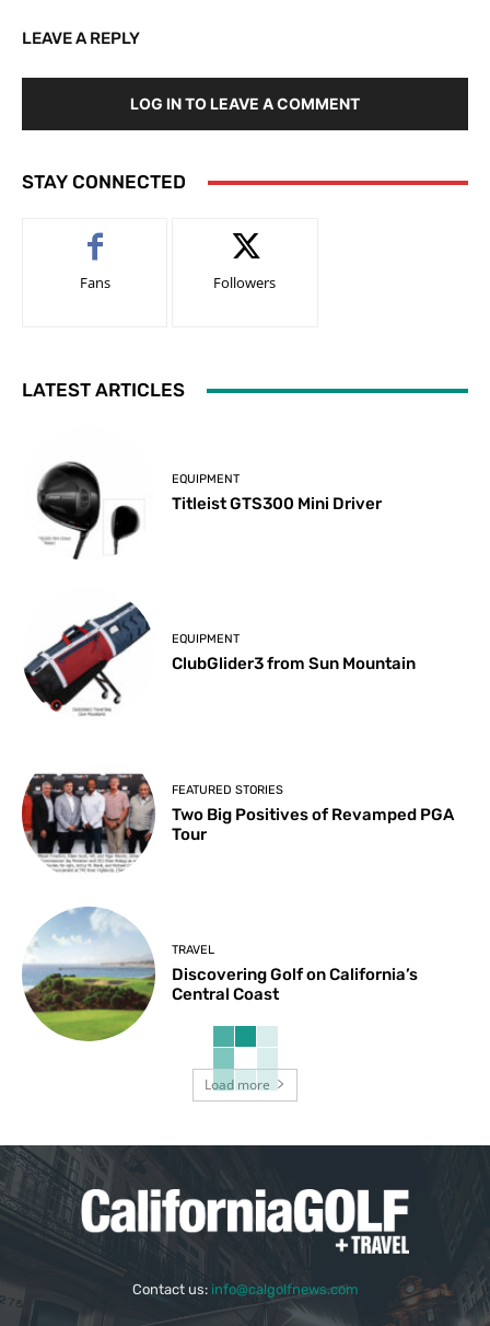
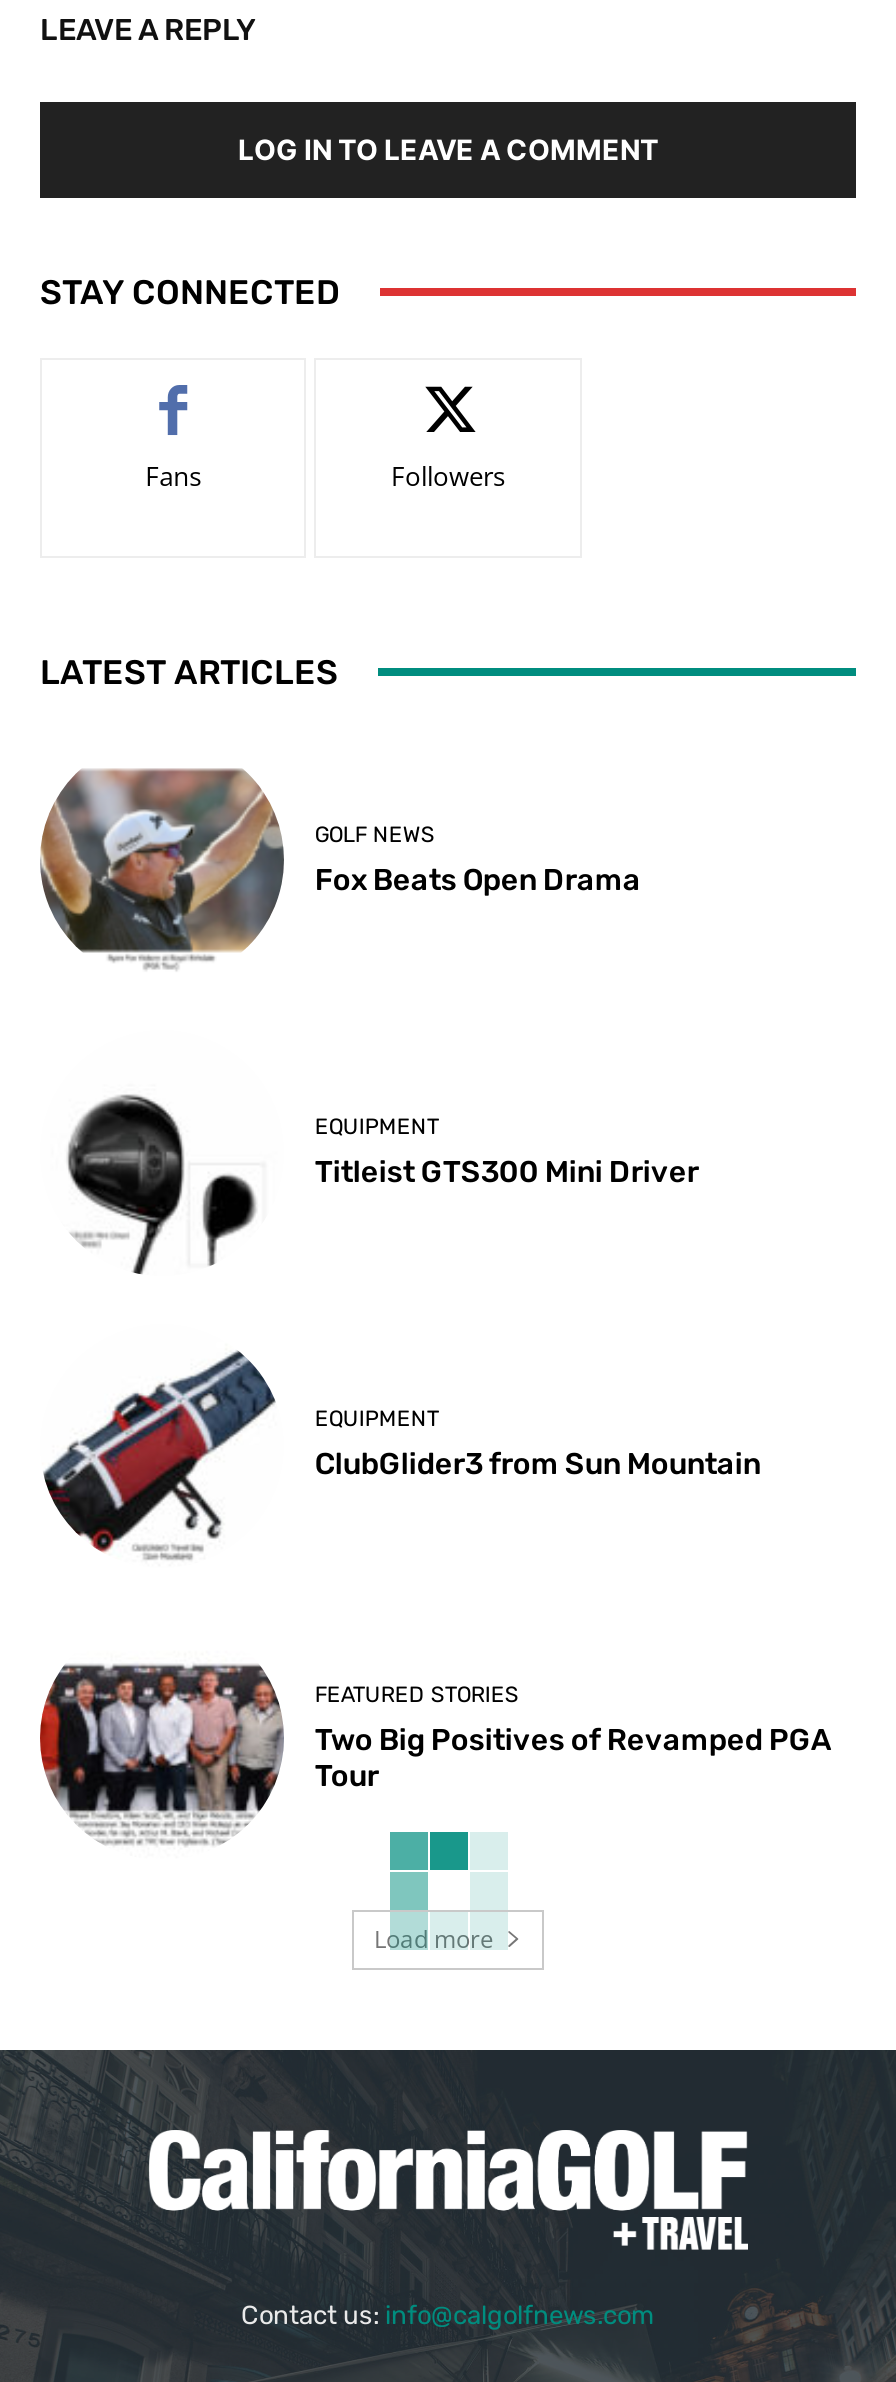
+ [image]
+ GOLF NEWS
+ Fox Beats Open Drama

moved down: [image] | EQUIPMENT | Titleist GTS300 Mini Driver | EQUIPMENT | ClubGlider3 from Sun Mountain | FEATURED STORIES | Two Big Positives of Revamped PGA | Tour

- [image]
- TRAVEL
- Discovering Golf on California’s
- Central Coast
